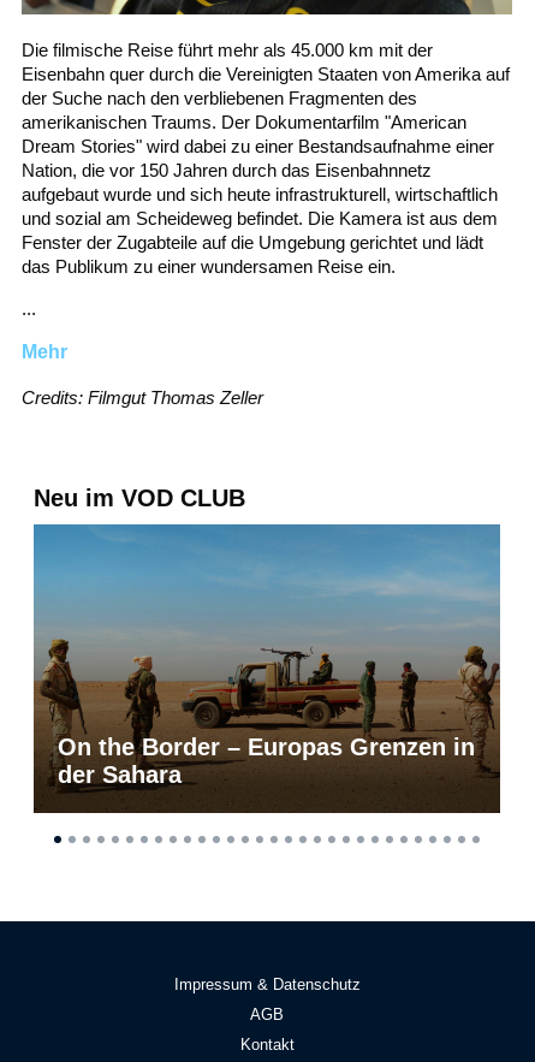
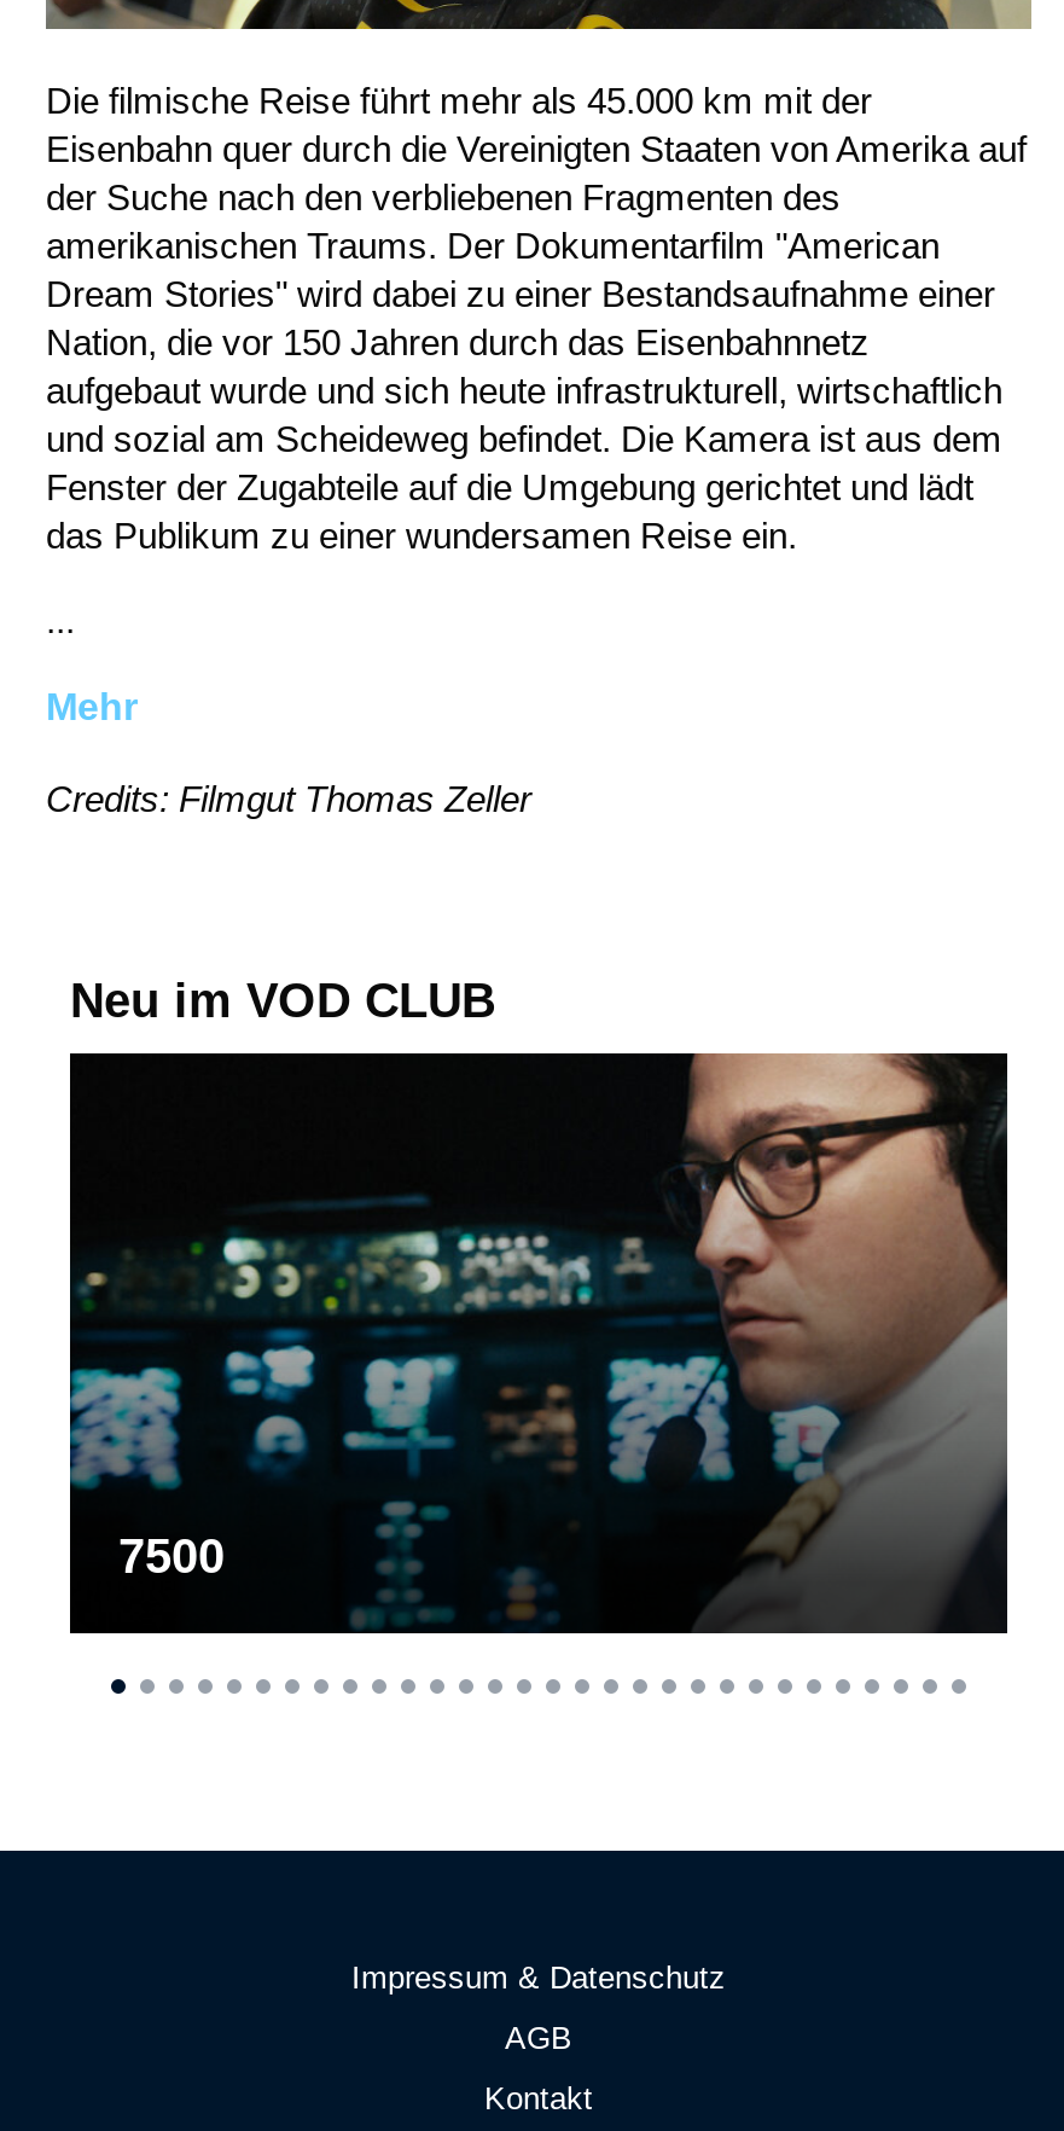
- [image]
- On the Border – Europas Grenzen in
- der Sahara
+ [image]
+ 7500
